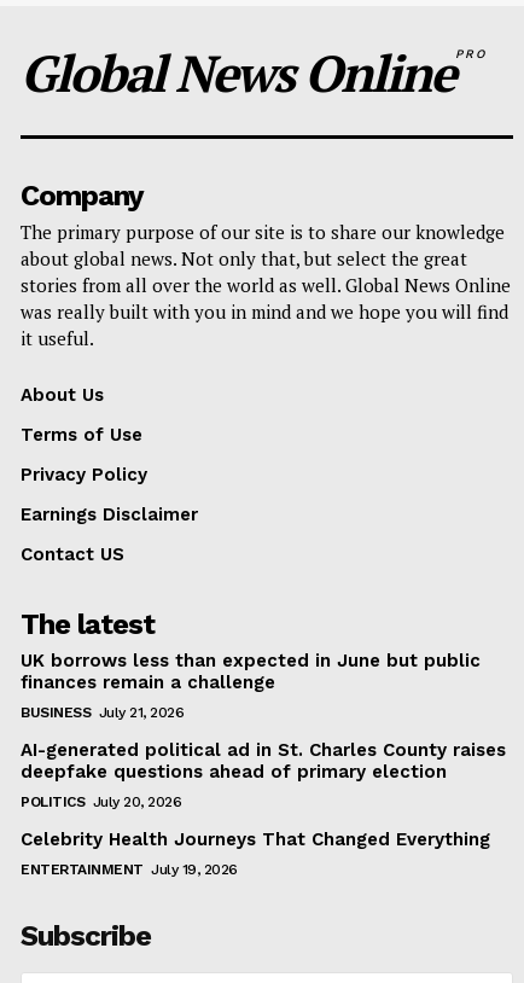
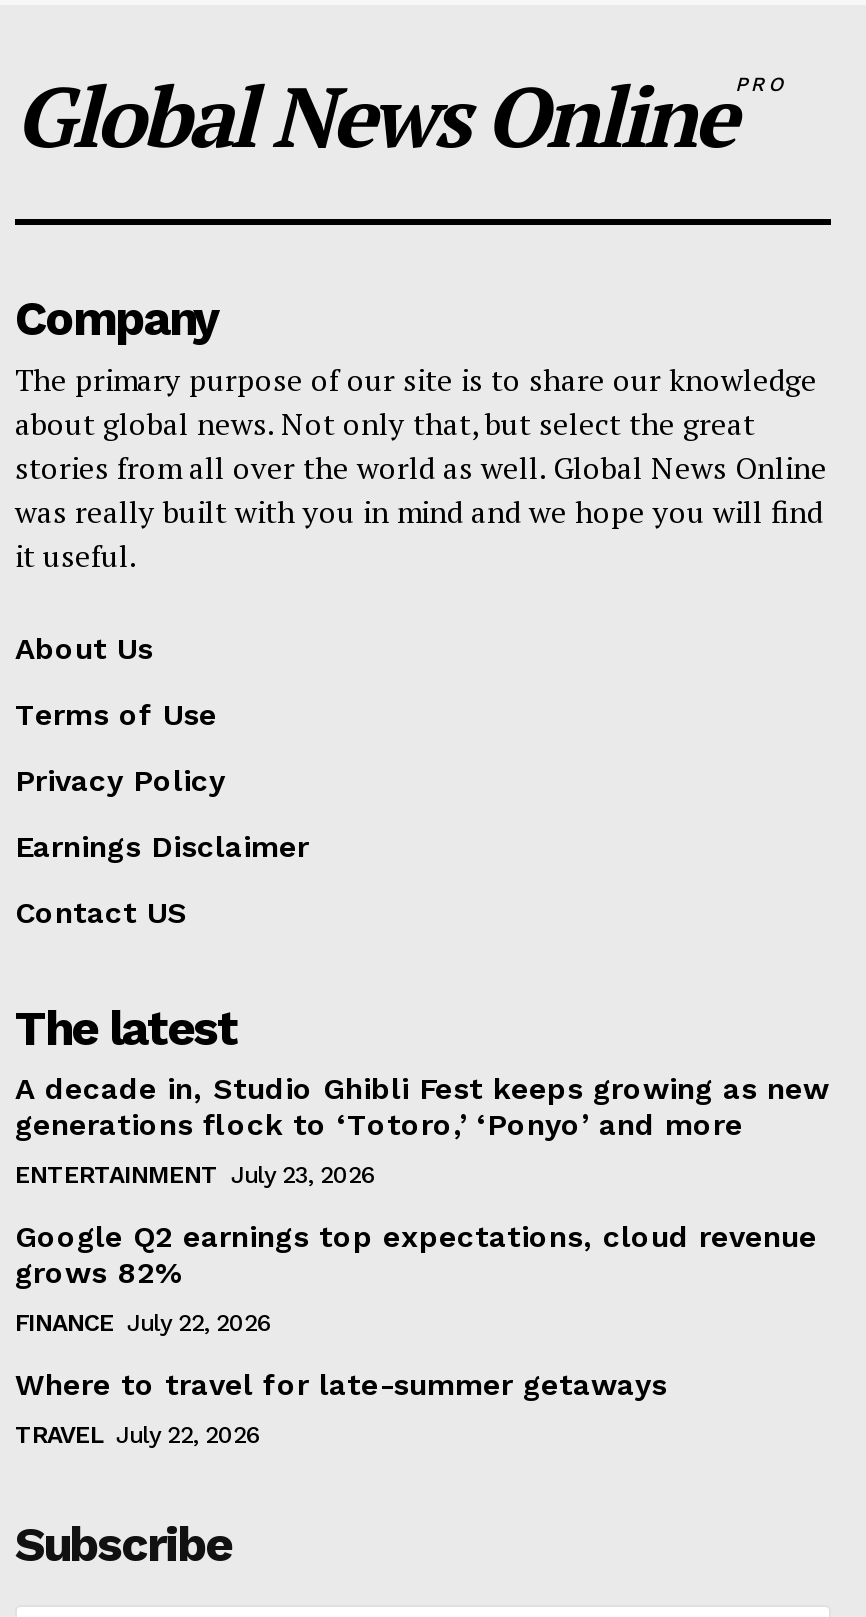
- UK borrows less than expected in June but public
- finances remain a challenge
+ A decade in, Studio Ghibli Fest keeps growing as new
+ generations flock to ‘Totoro,’ ‘Ponyo’ and more

- BUSINESS July 21, 2026
+ ENTERTAINMENT July 23, 2026

- AI-generated political ad in St. Charles County raises
- deepfake questions ahead of primary election
+ Google Q2 earnings top expectations, cloud revenue
+ grows 82%

- POLITICS July 20, 2026
+ FINANCE July 22, 2026

- Celebrity Health Journeys That Changed Everything
+ Where to travel for late-summer getaways

- ENTERTAINMENT July 19, 2026
+ TRAVEL July 22, 2026
